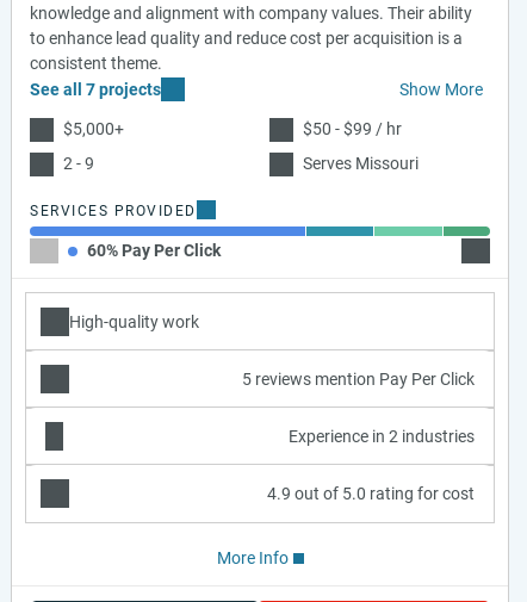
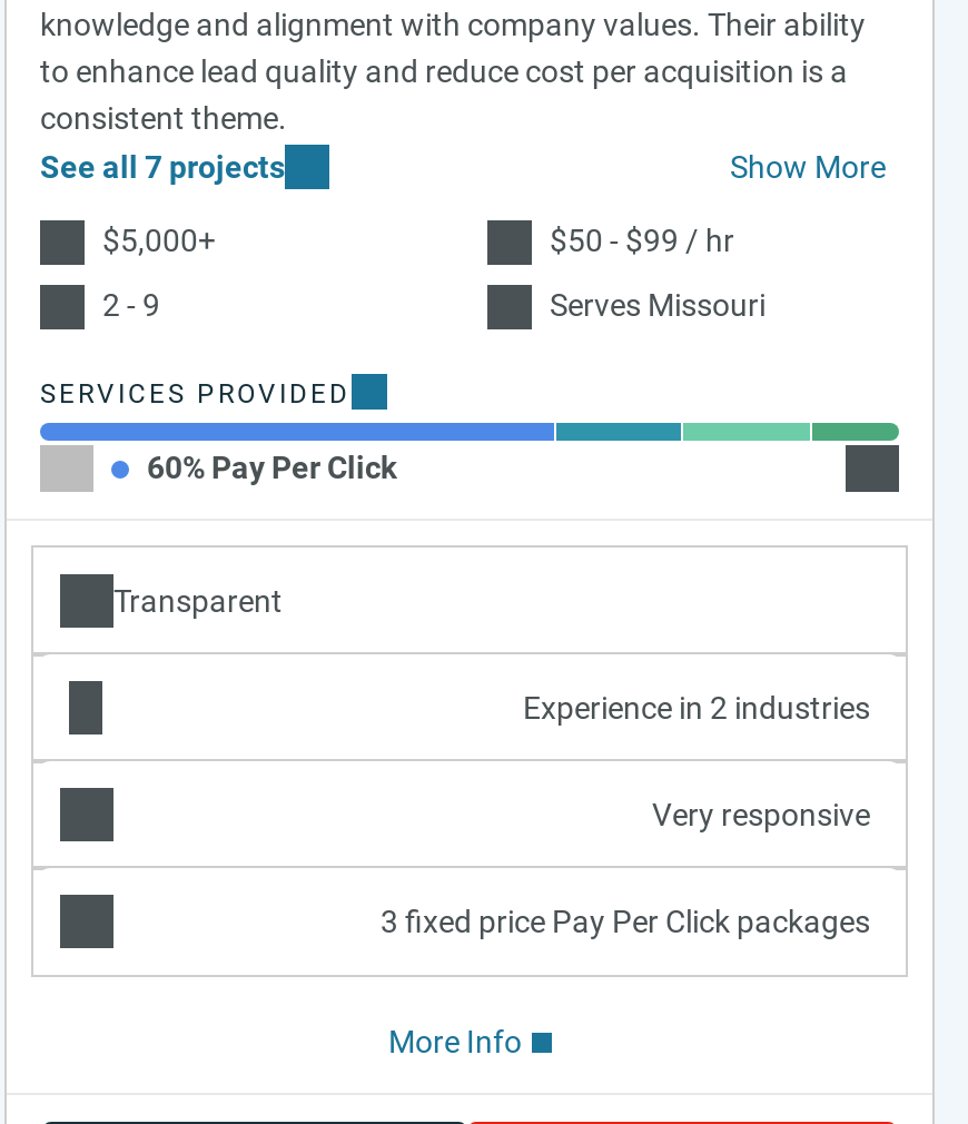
- High-quality work
- 5 reviews mention Pay Per Click
+ Transparent

moved up: Experience in 2 industries

- 4.9 out of 5.0 rating for cost
+ Very responsive
+ 3 fixed price Pay Per Click packages
